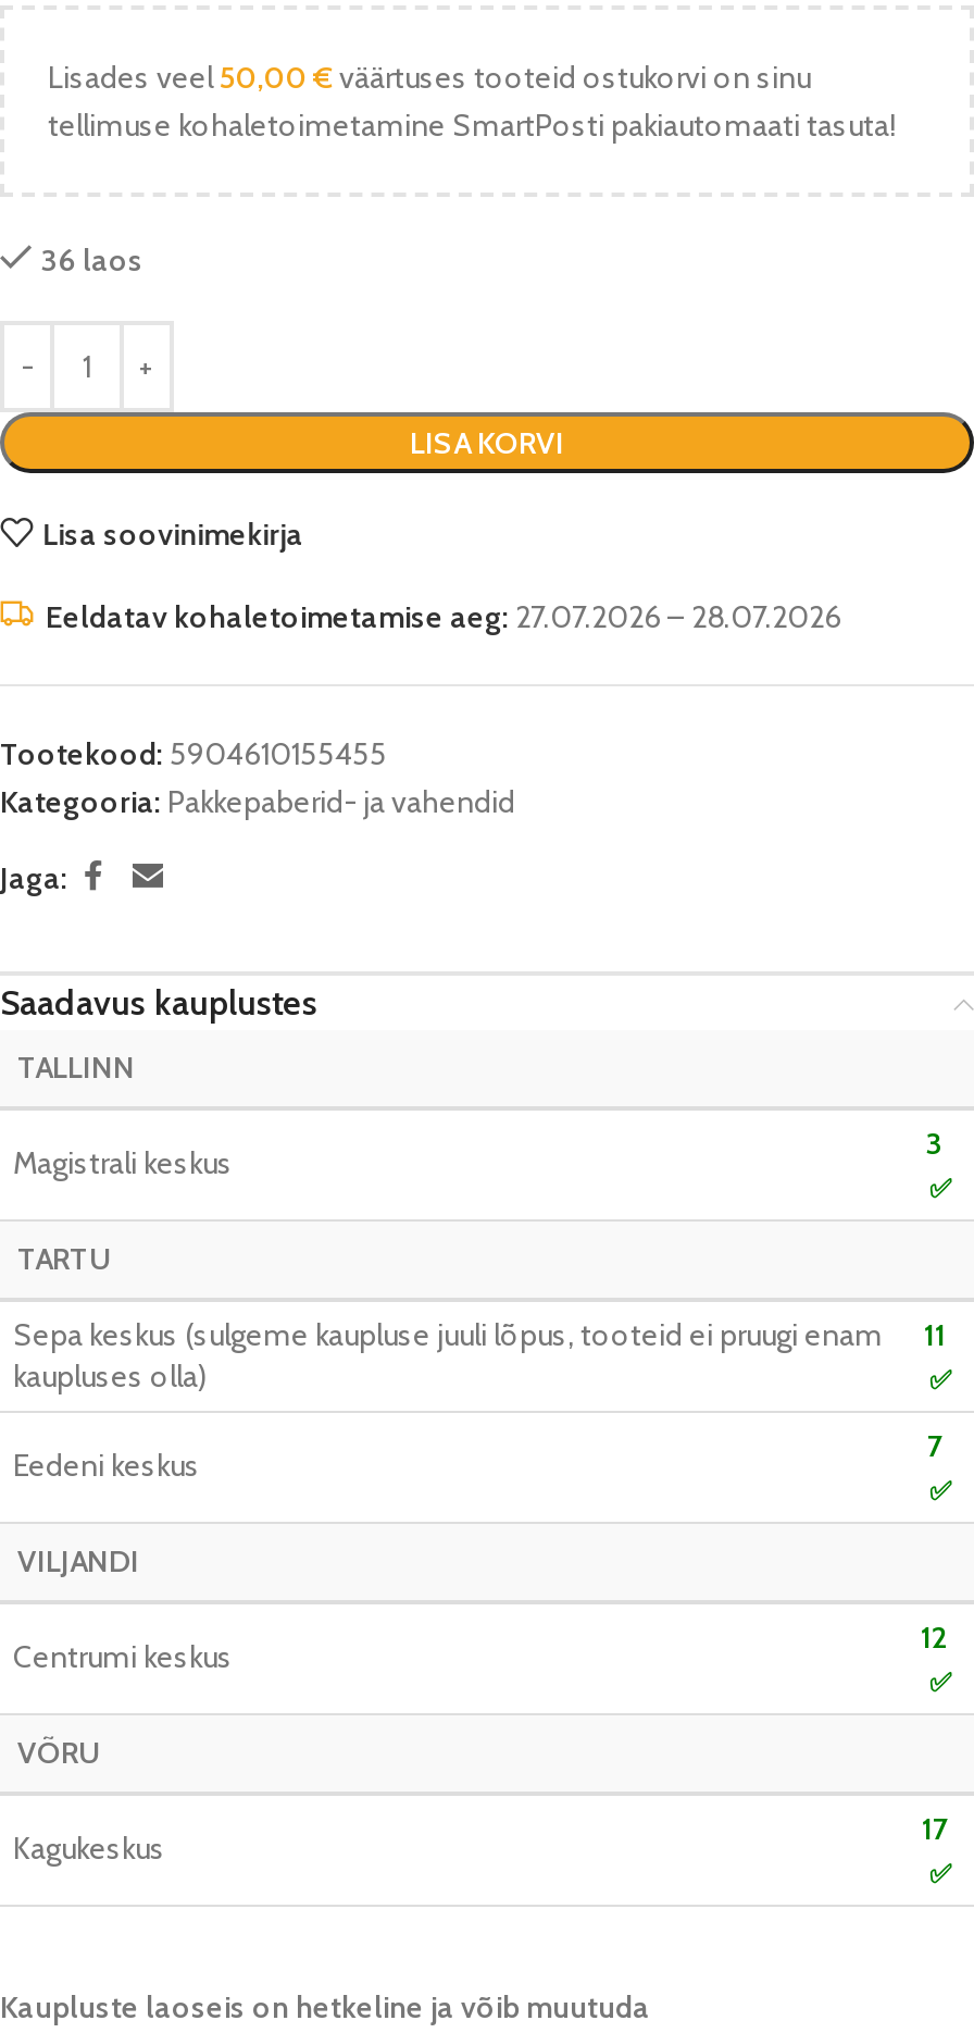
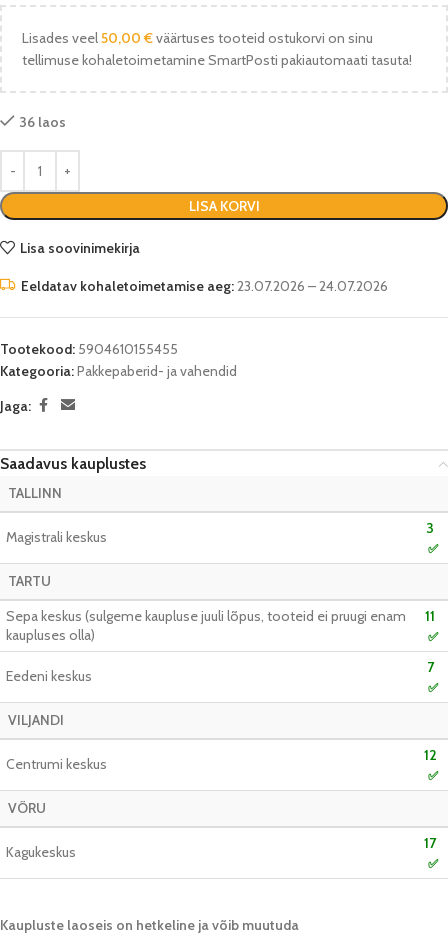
- Eeldatav kohaletoimetamise aeg: 27.07.2026 – 28.07.2026
+ Eeldatav kohaletoimetamise aeg: 23.07.2026 – 24.07.2026
